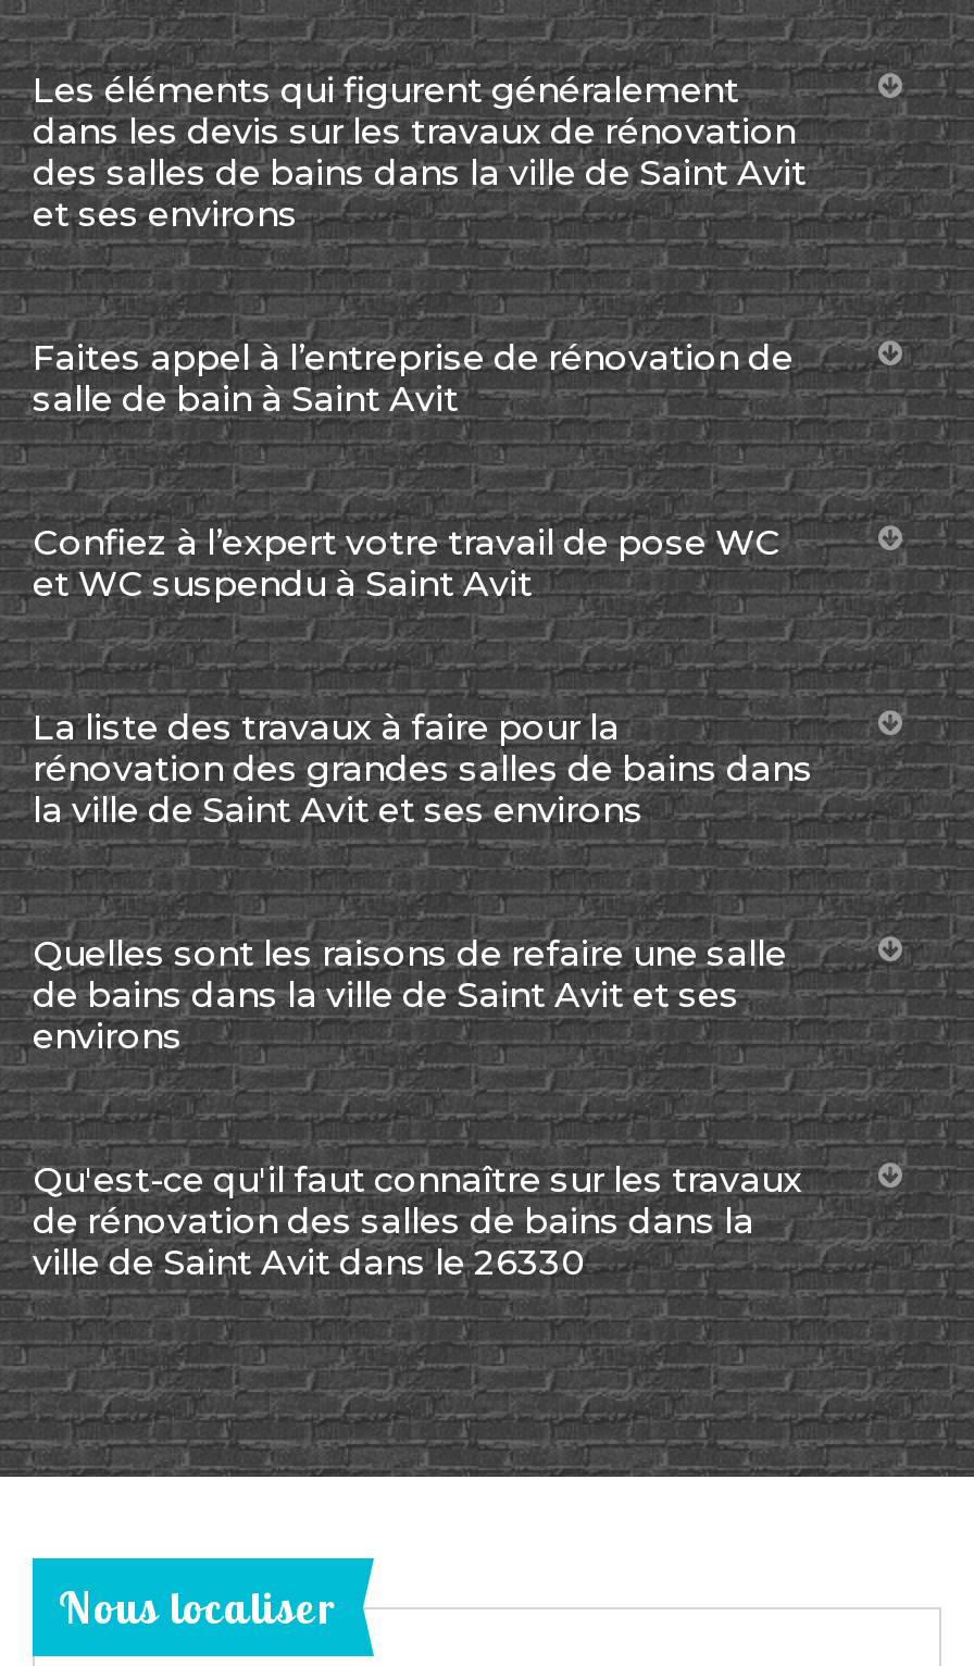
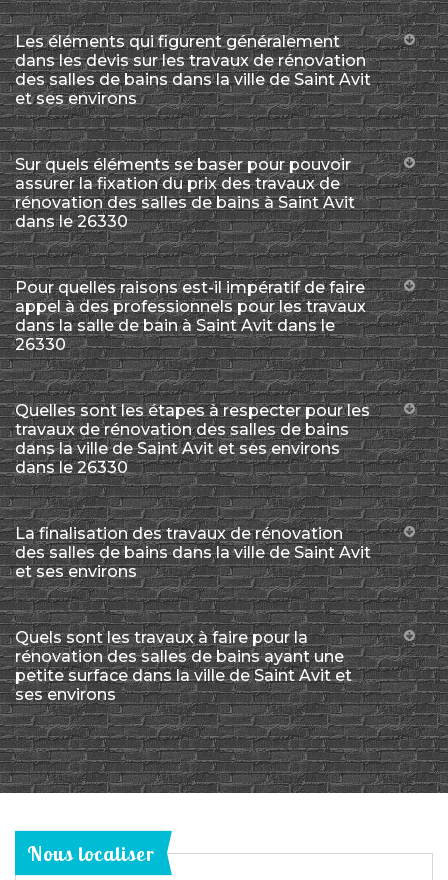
- Faites appel à l’entreprise de rénovation de
- salle de bain à Saint Avit
+ Sur quels éléments se baser pour pouvoir
+ assurer la fixation du prix des travaux de
+ rénovation des salles de bains à Saint Avit
+ dans le 26330

- Confiez à l’expert votre travail de pose WC
- et WC suspendu à Saint Avit
+ Pour quelles raisons est-il impératif de faire
+ appel à des professionnels pour les travaux
+ dans la salle de bain à Saint Avit dans le
+ 26330

- La liste des travaux à faire pour la
- rénovation des grandes salles de bains dans
- la ville de Saint Avit et ses environs
+ Quelles sont les étapes à respecter pour les
+ travaux de rénovation des salles de bains
+ dans la ville de Saint Avit et ses environs
+ dans le 26330

- Quelles sont les raisons de refaire une salle
- de bains dans la ville de Saint Avit et ses
- environs
+ La finalisation des travaux de rénovation
+ des salles de bains dans la ville de Saint Avit
+ et ses environs

- Qu'est-ce qu'il faut connaître sur les travaux
- de rénovation des salles de bains dans la
- ville de Saint Avit dans le 26330
+ Quels sont les travaux à faire pour la
+ rénovation des salles de bains ayant une
+ petite surface dans la ville de Saint Avit et
+ ses environs
